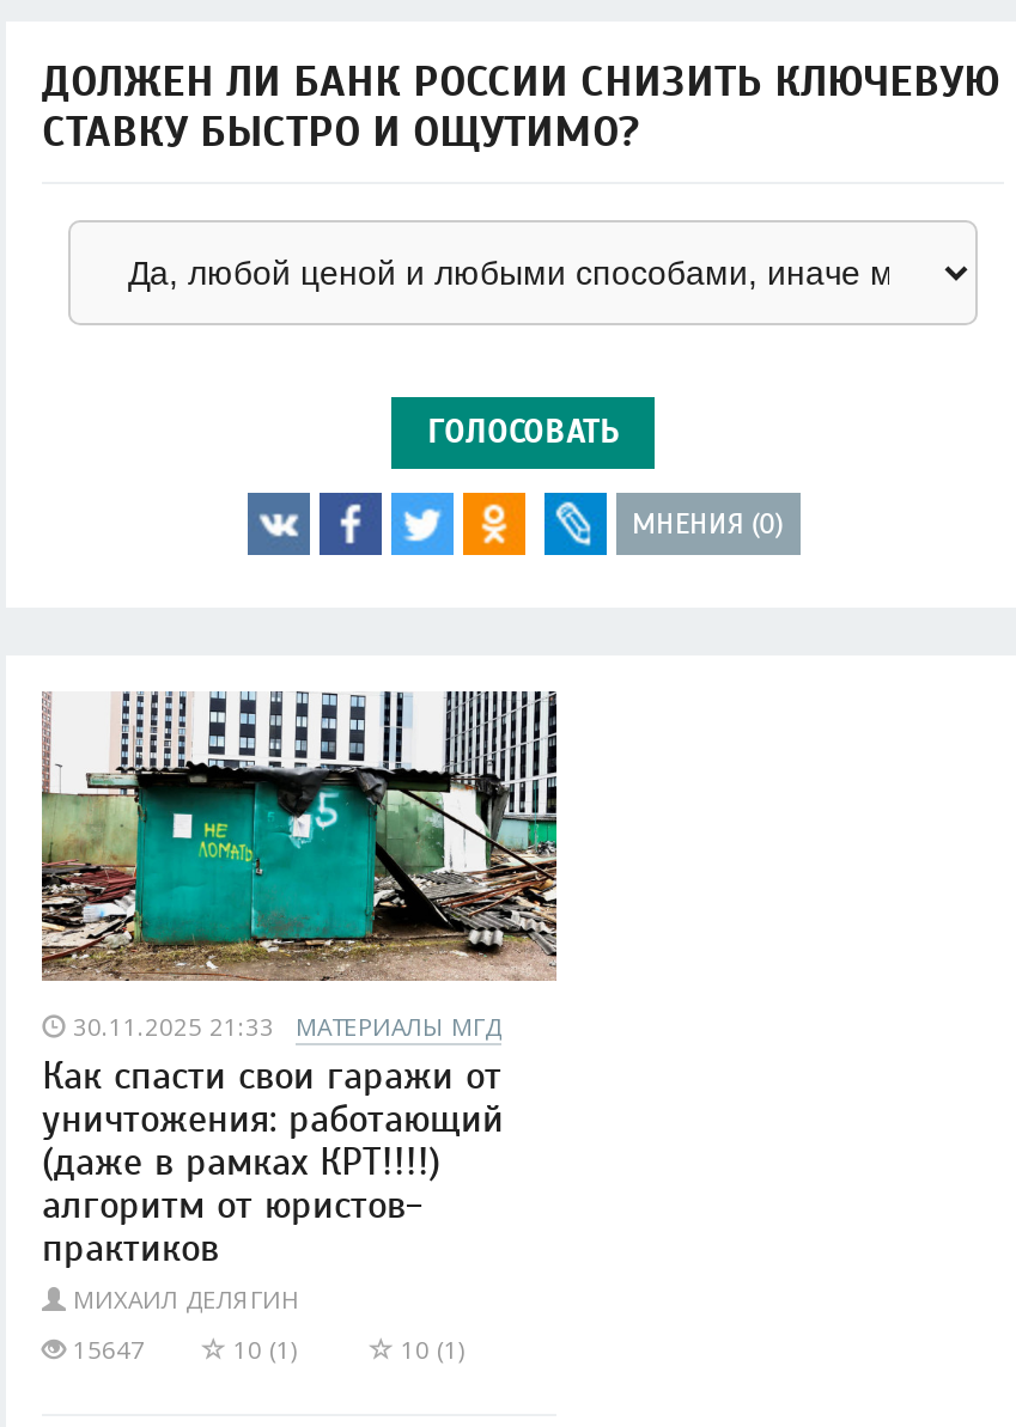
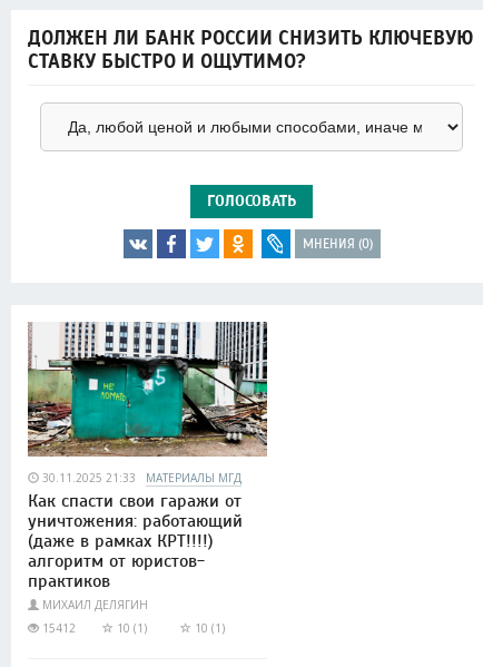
- 15647
+ 15412
